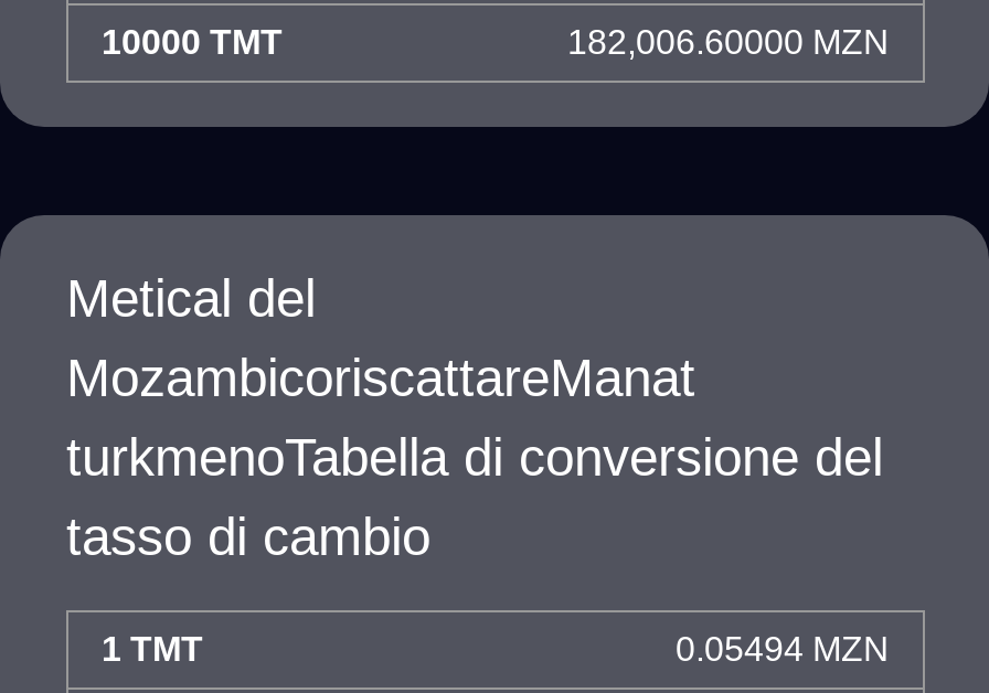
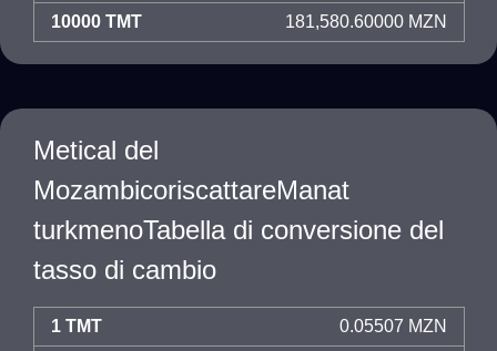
- 182,006.60000 MZN
+ 181,580.60000 MZN

- 0.05494 MZN
+ 0.05507 MZN
